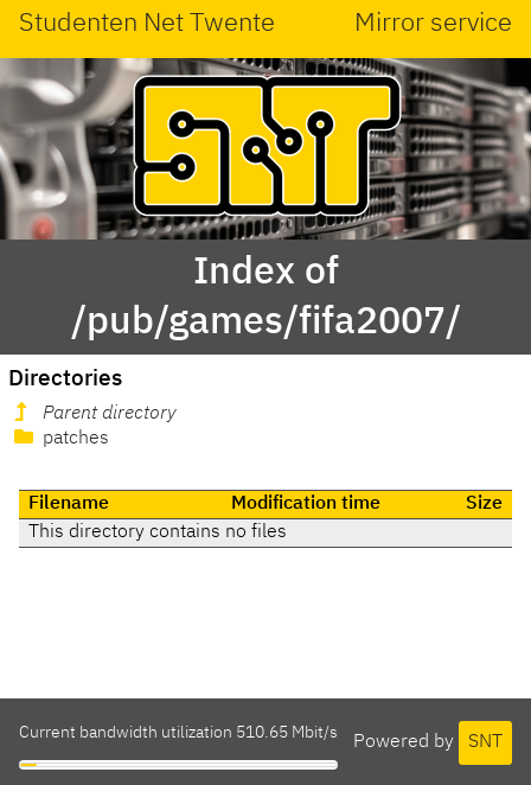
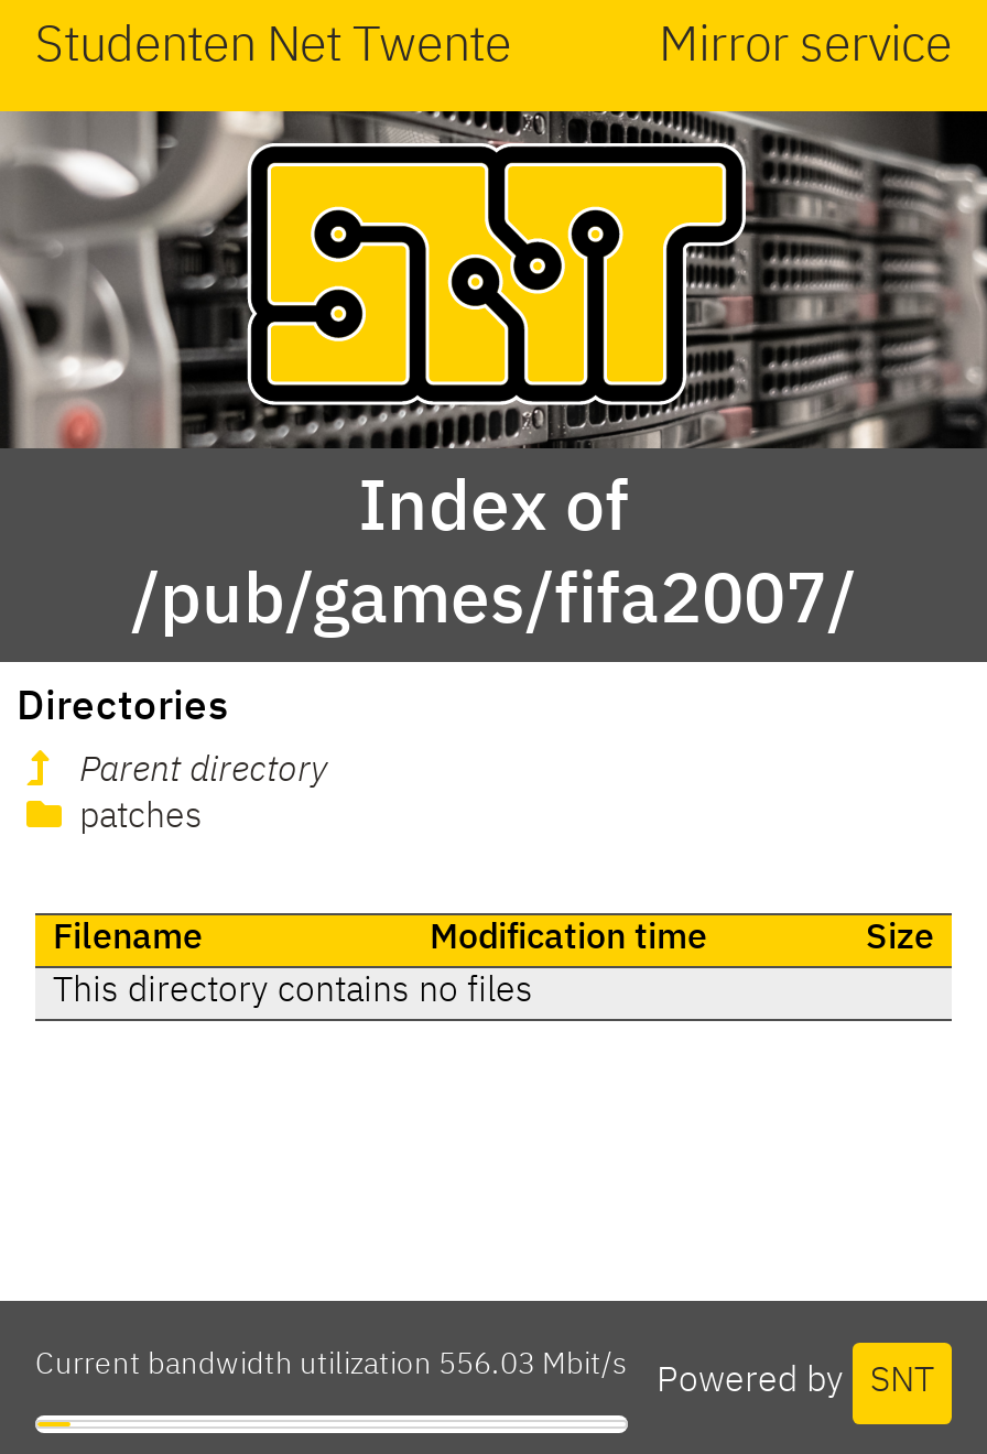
- Current bandwidth utilization 510.65 Mbit/s
+ Current bandwidth utilization 556.03 Mbit/s
